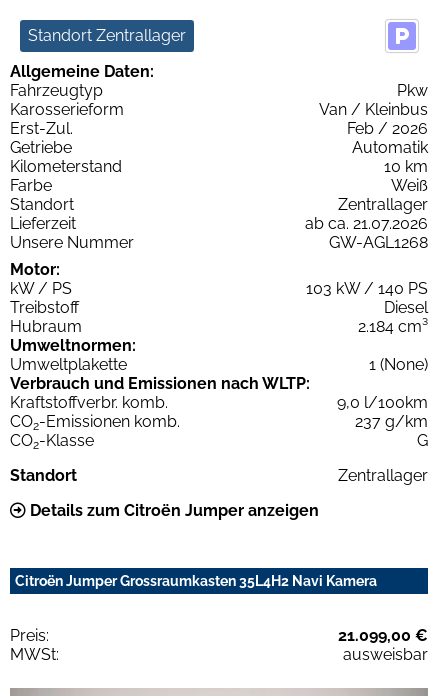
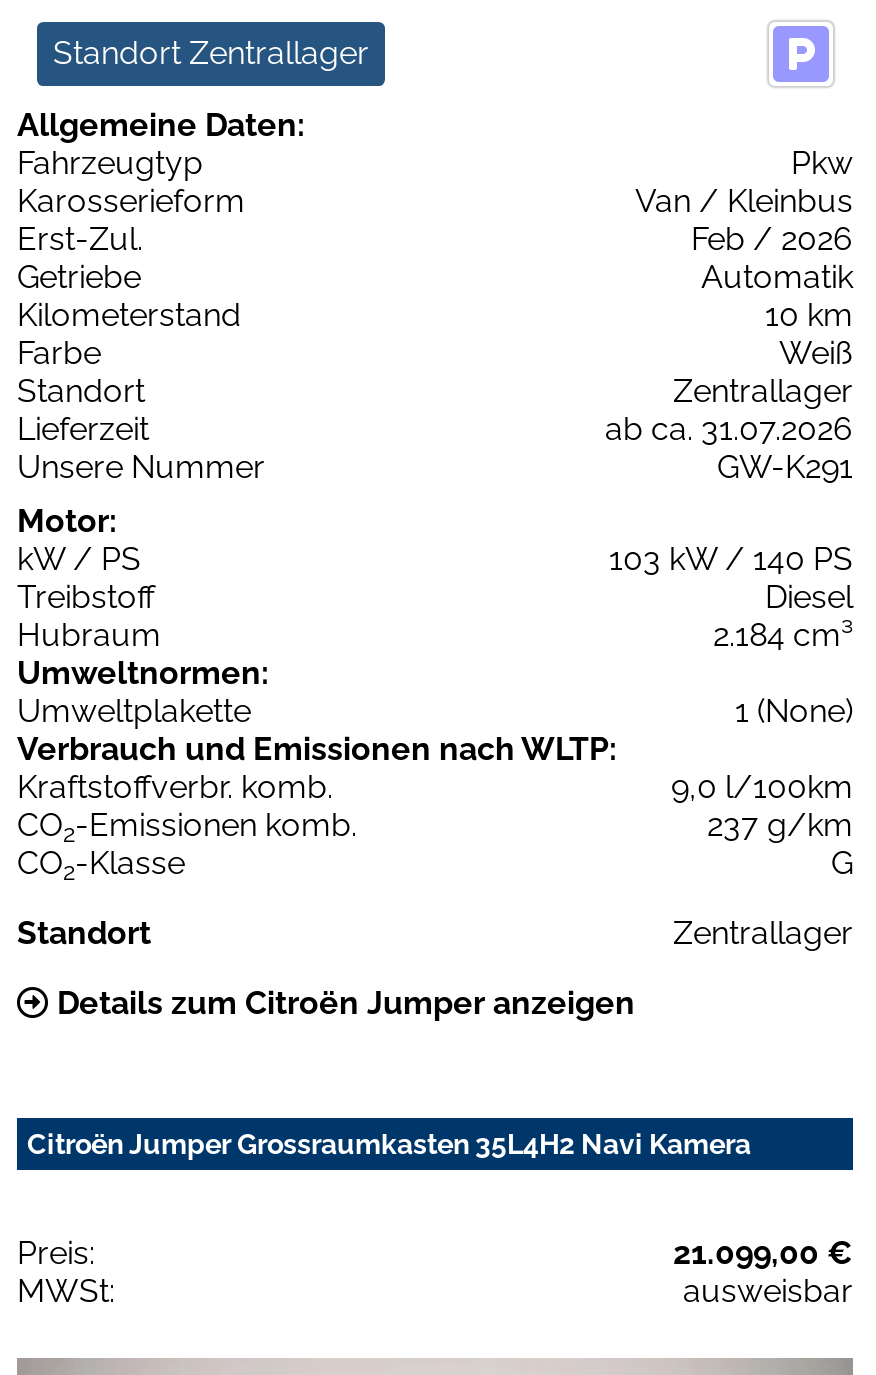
- ab ca. 21.07.2026
+ ab ca. 31.07.2026

- GW-AGL1268
+ GW-K291
